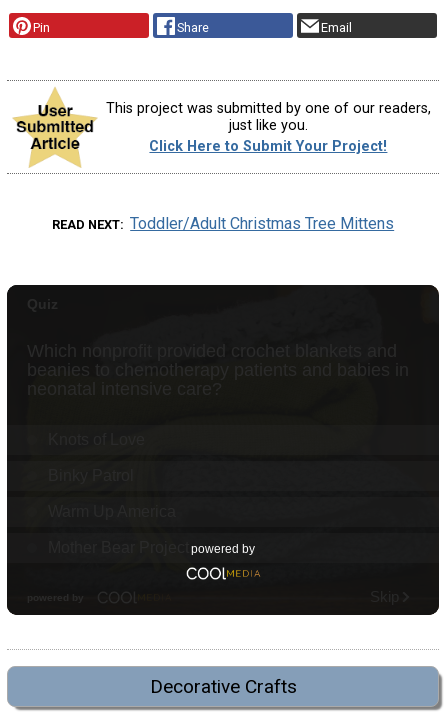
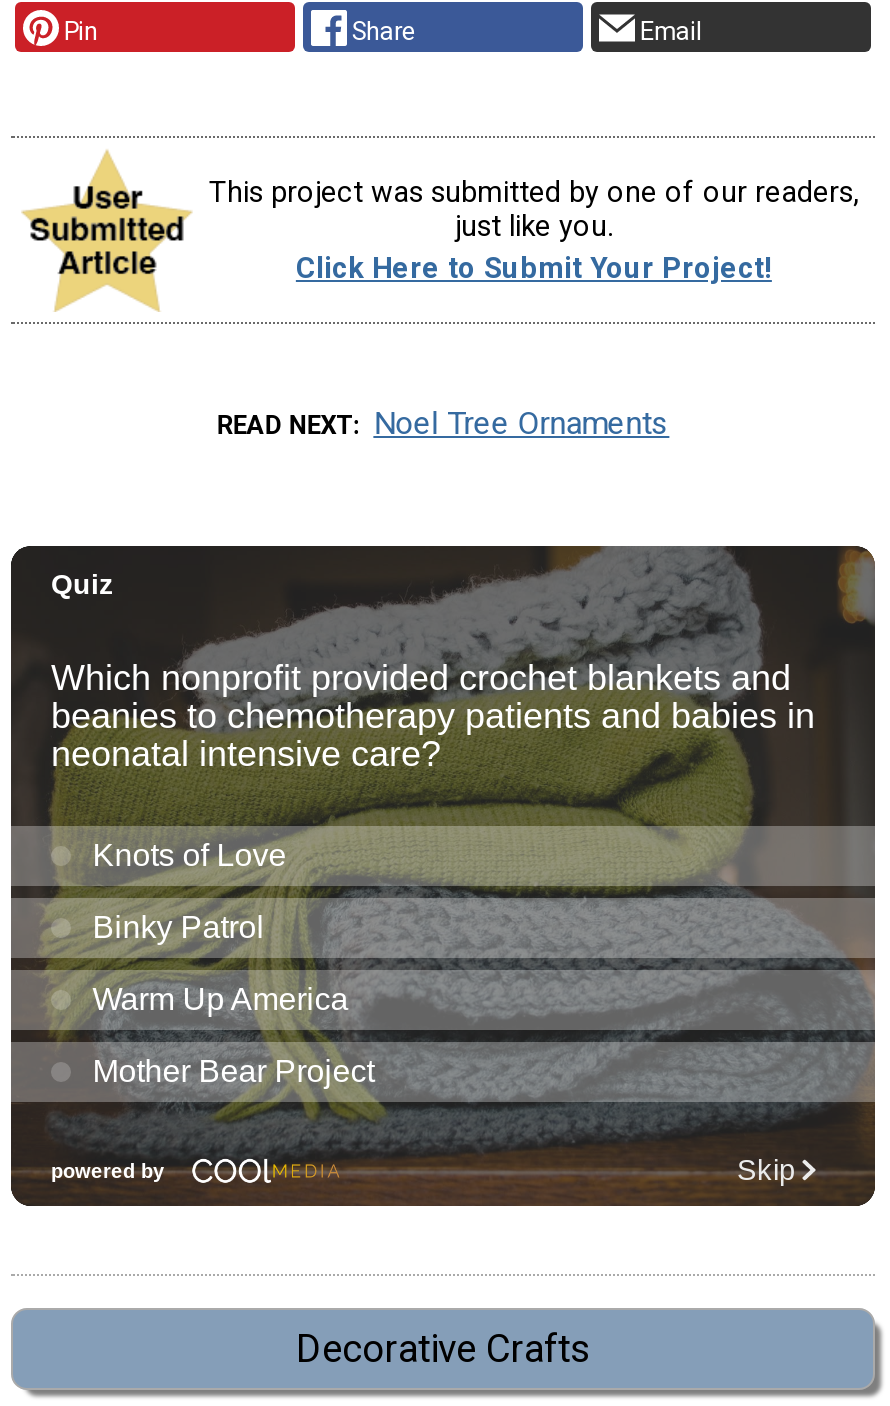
- Toddler/Adult Christmas Tree Mittens
+ Noel Tree Ornaments

+ [image]
